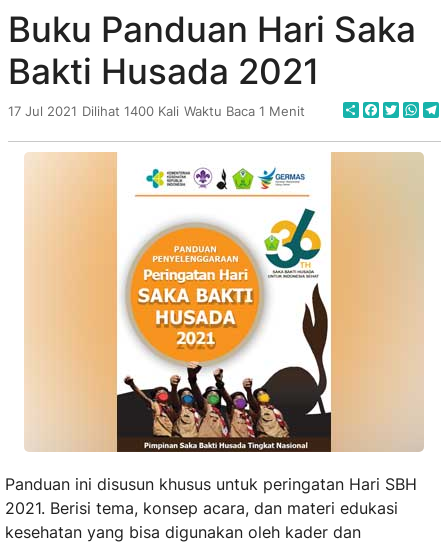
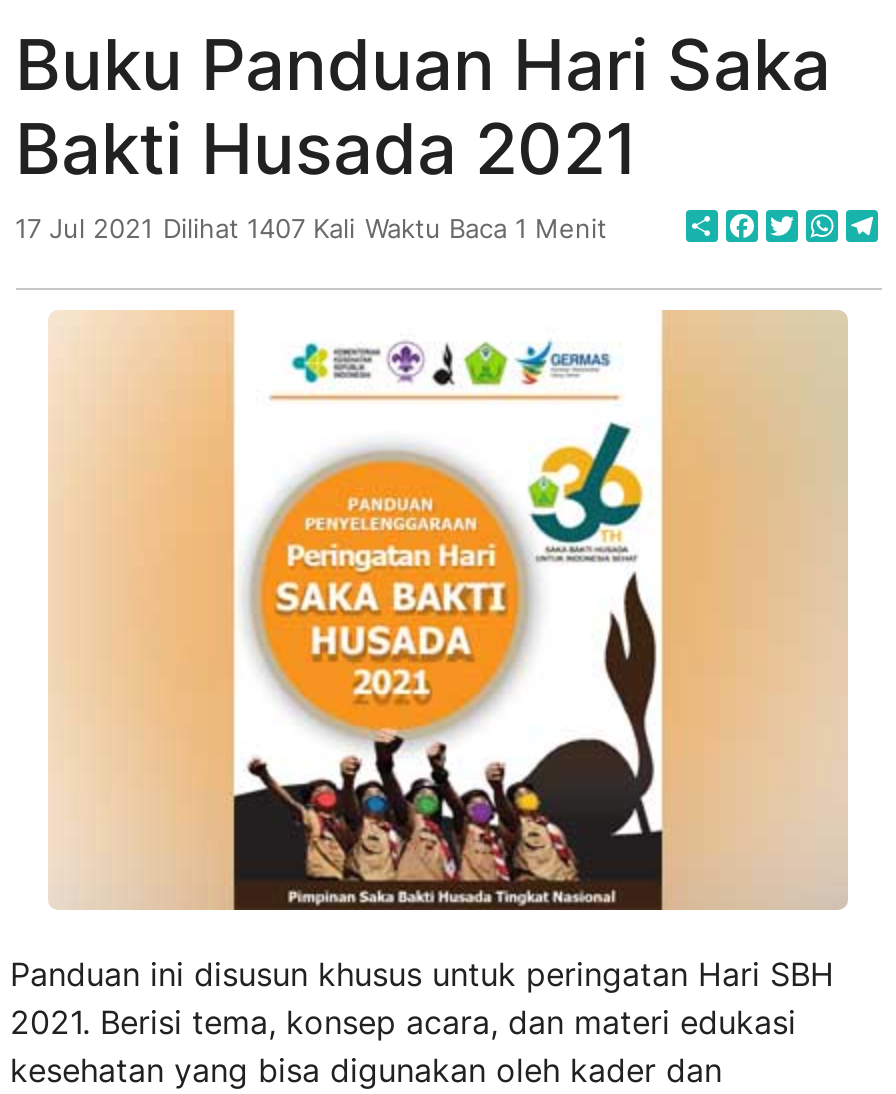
- 17 Jul 2021 Dilihat 1400 Kali Waktu Baca 1 Menit
+ 17 Jul 2021 Dilihat 1407 Kali Waktu Baca 1 Menit
